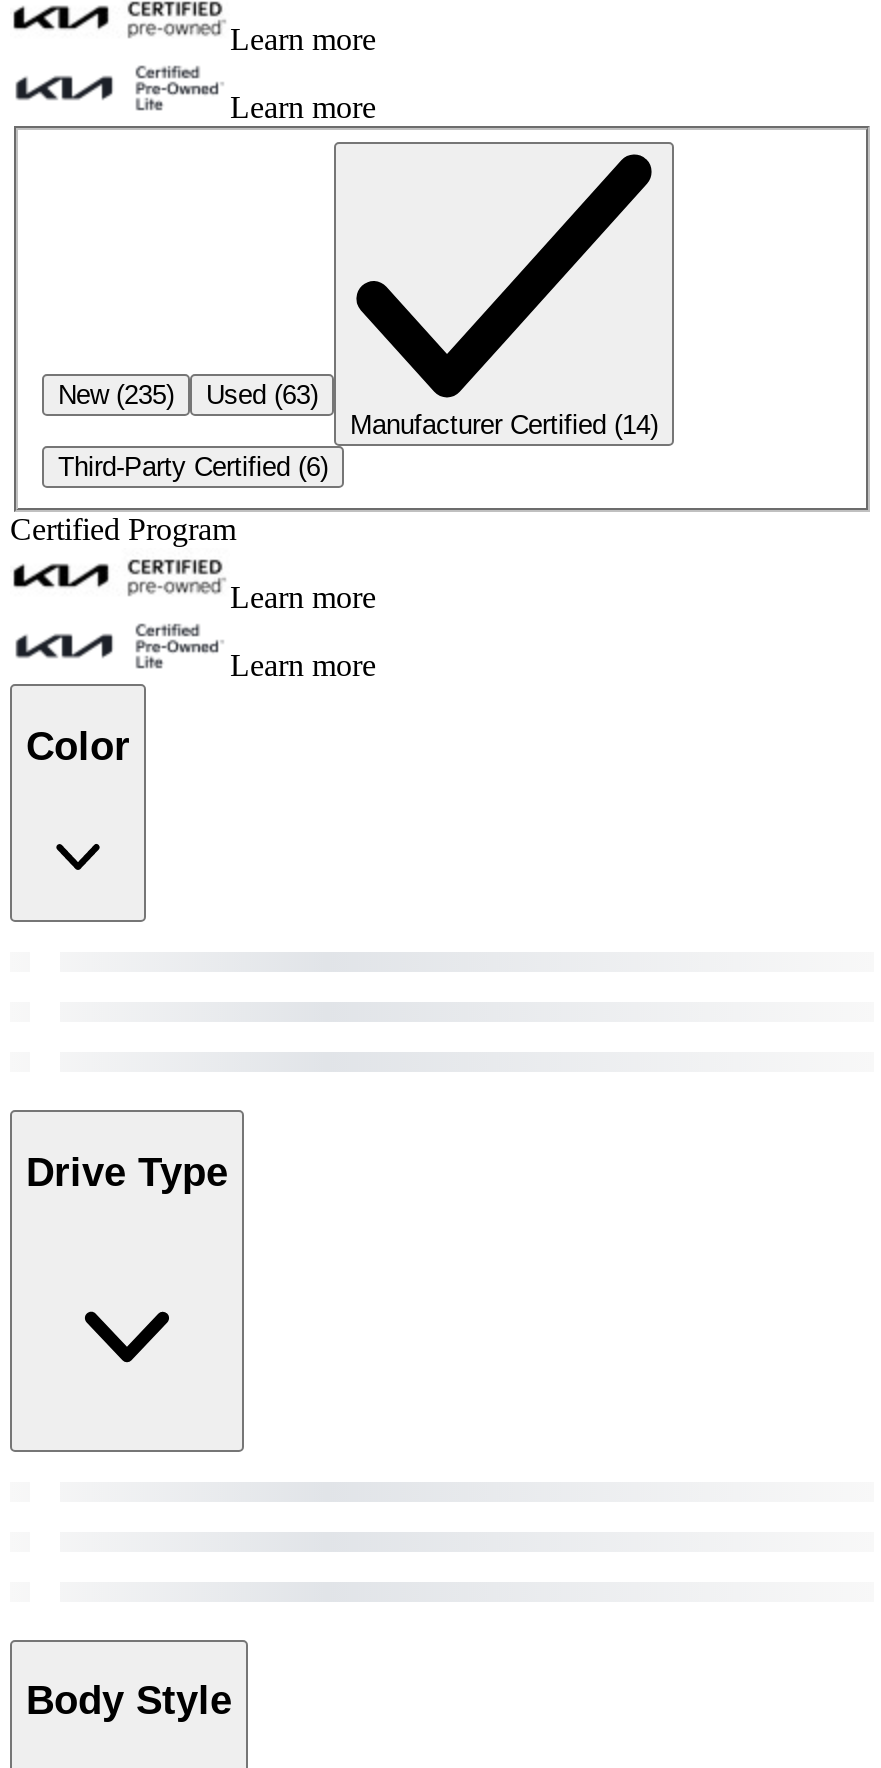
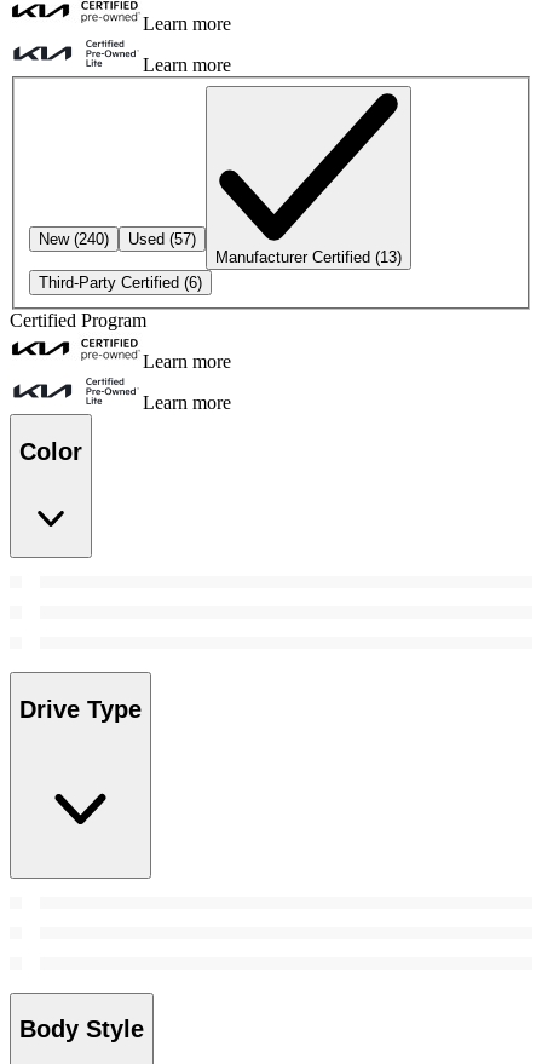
- New (235)
+ New (240)

- Used (63)
+ Used (57)

- Manufacturer Certified (14)
+ Manufacturer Certified (13)
